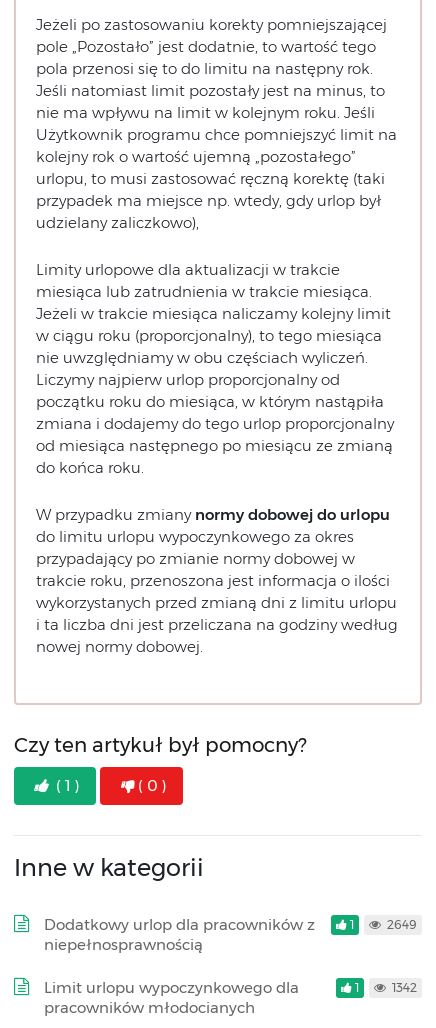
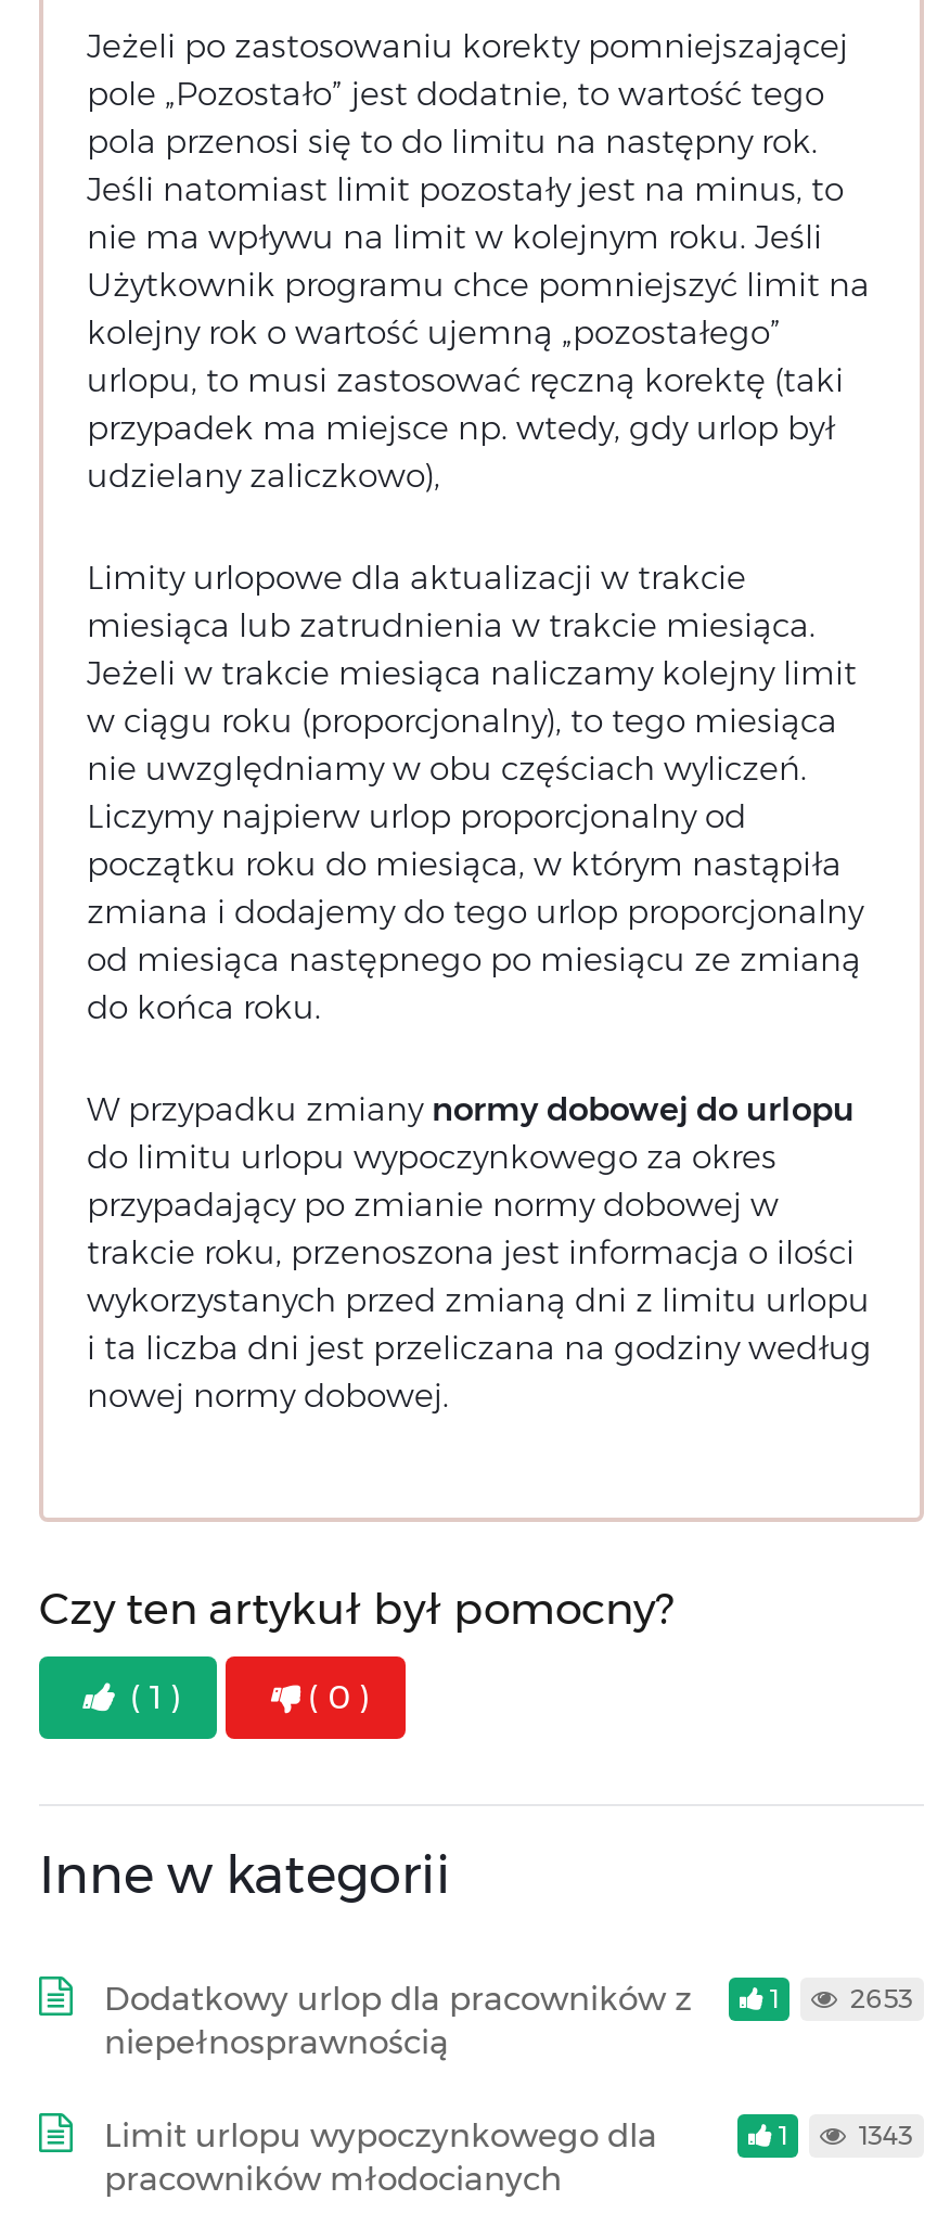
- 1 2649
+ 1 2653

- 1 1342
+ 1 1343
